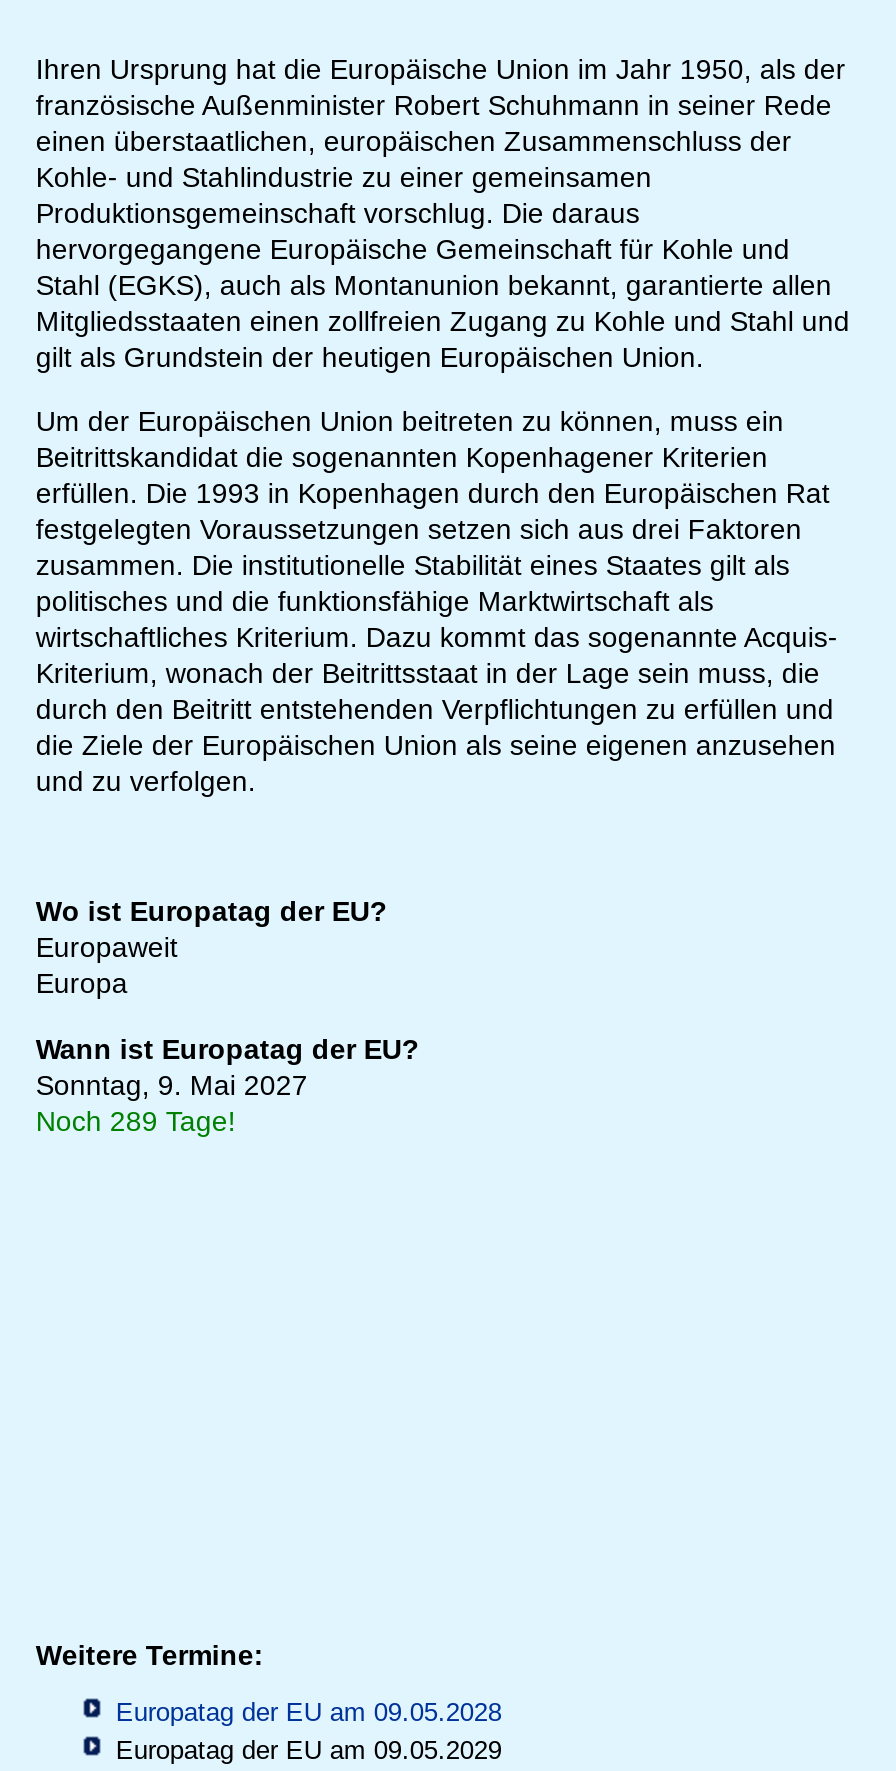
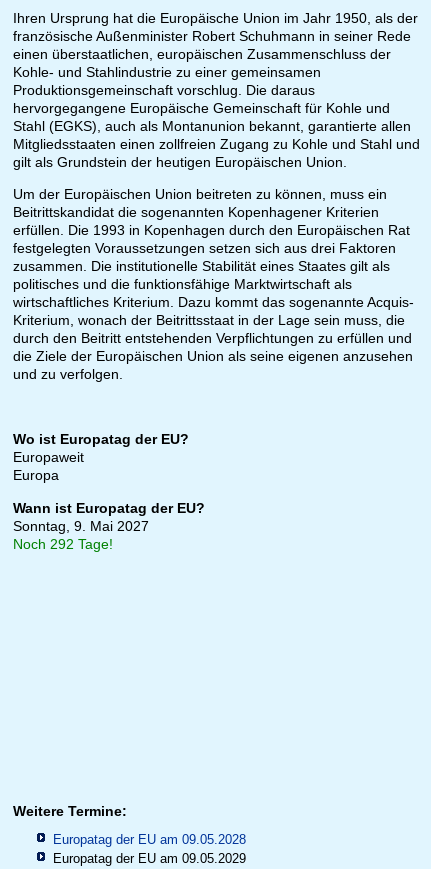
- Noch 289 Tage!
+ Noch 292 Tage!
